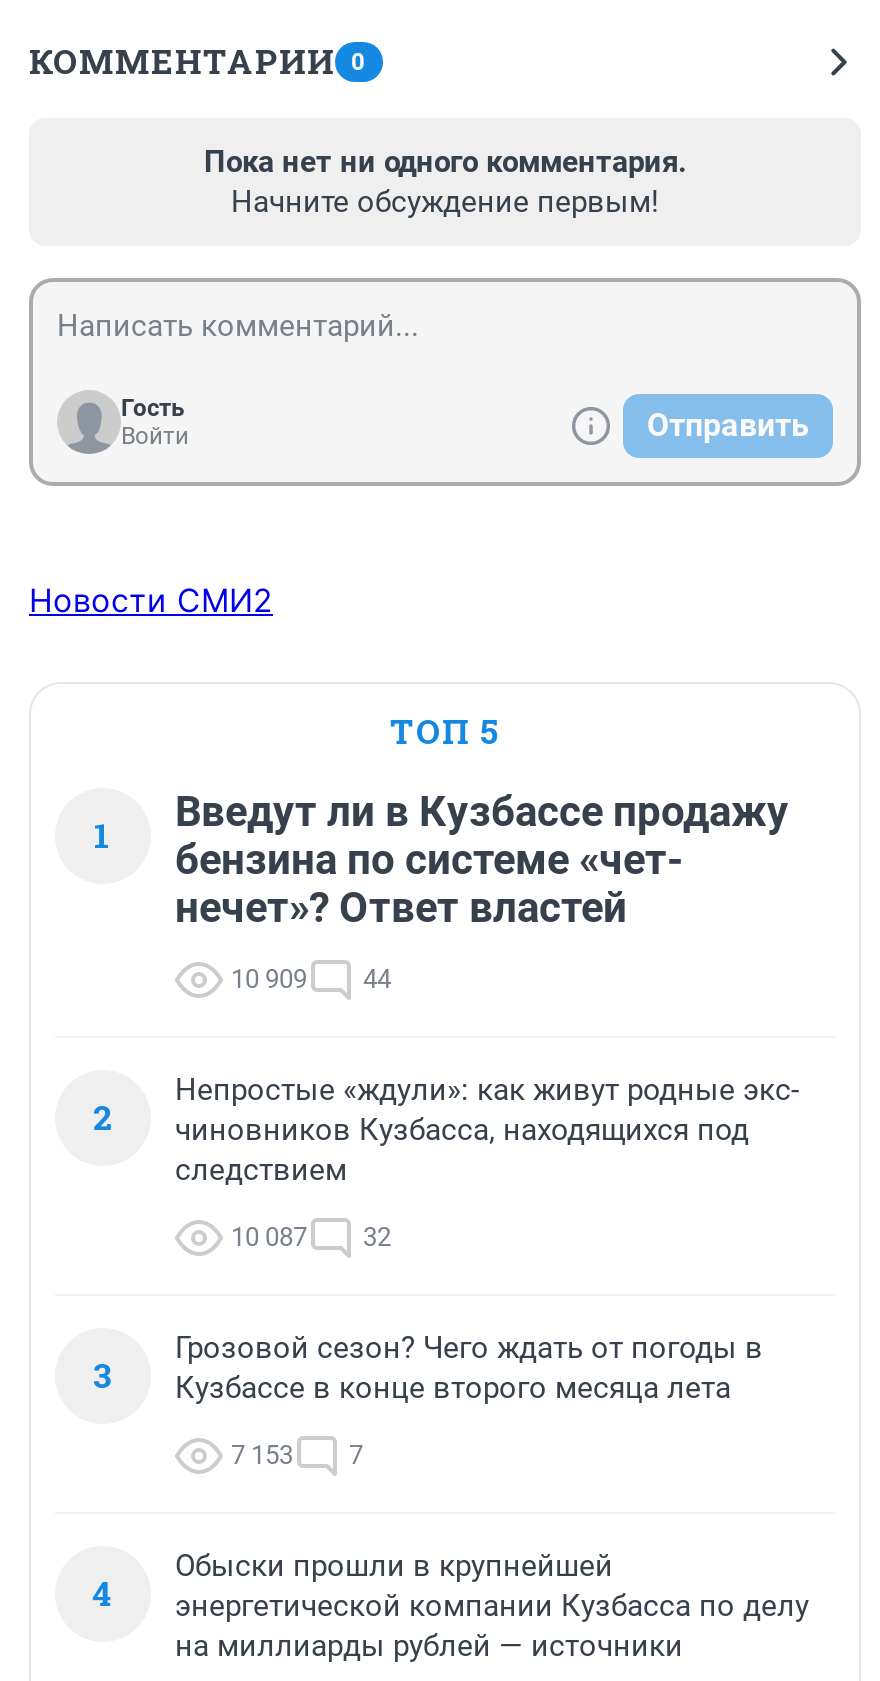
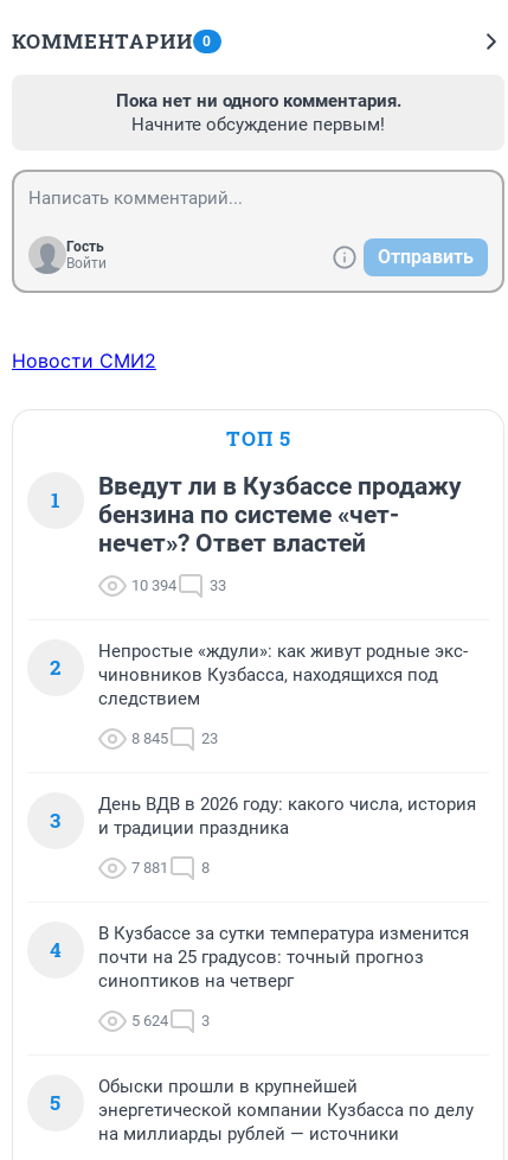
- 10 909
+ 10 394

- 44
+ 33

- 10 087
+ 8 845

- 32
+ 23

- Грозовой сезон? Чего ждать от погоды в
- Кузбассе в конце второго месяца лета
+ День ВДВ в 2026 году: какого числа, история
+ и традиции праздника

+ В Кузбассе за сутки температура изменится
+ почти на 25 градусов: точный прогноз
+ синоптиков на четверг
+ 5 624
+ 3
+ 5

- 7 153
- 7
+ 7 881
+ 8
